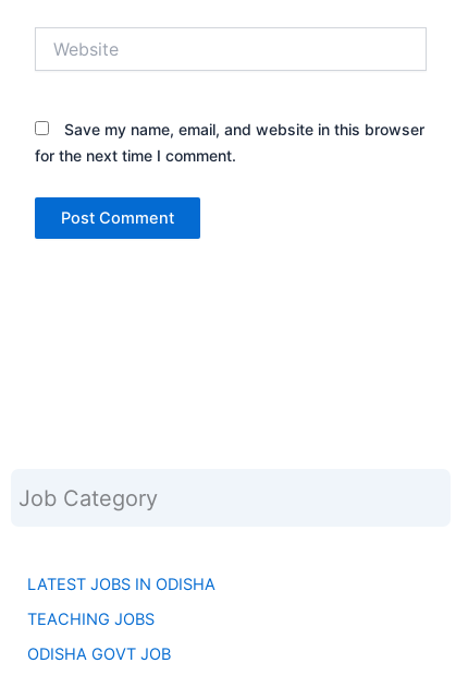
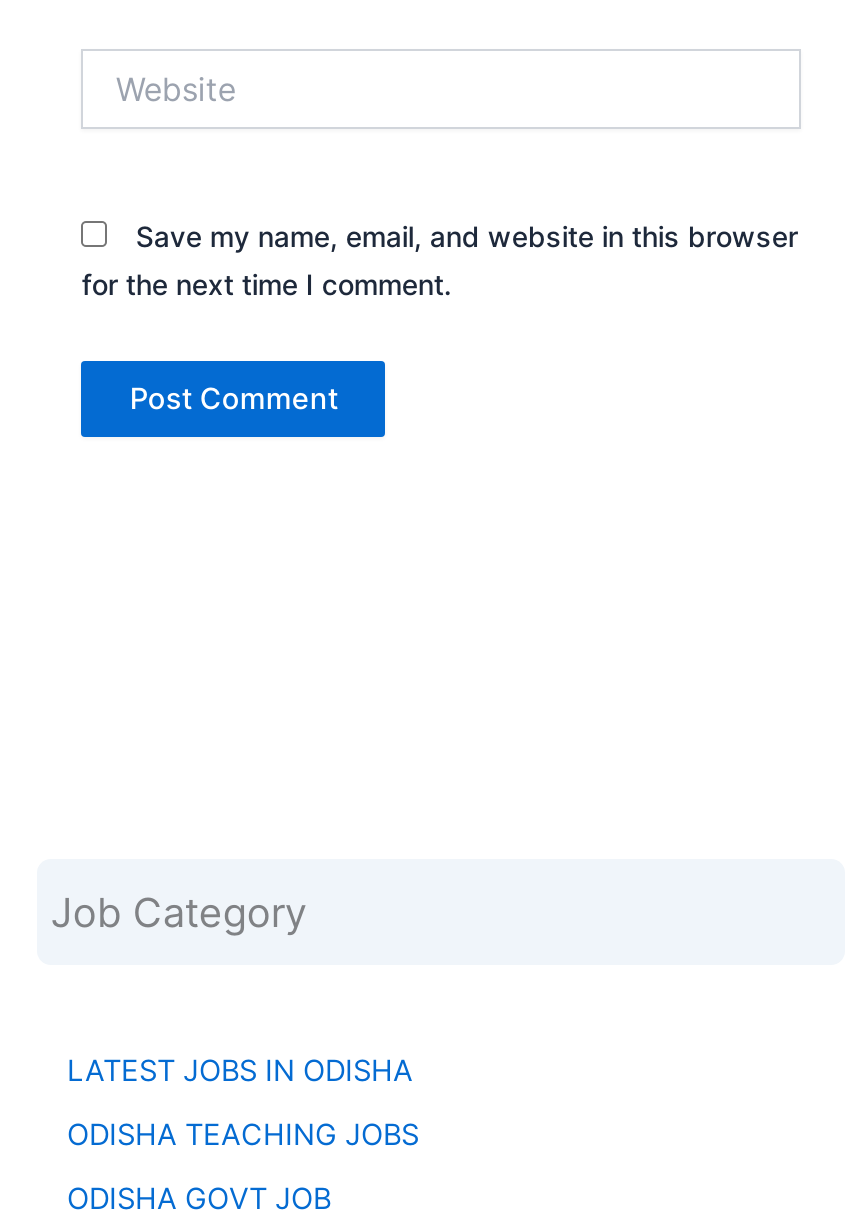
- TEACHING JOBS
+ ODISHA TEACHING JOBS
